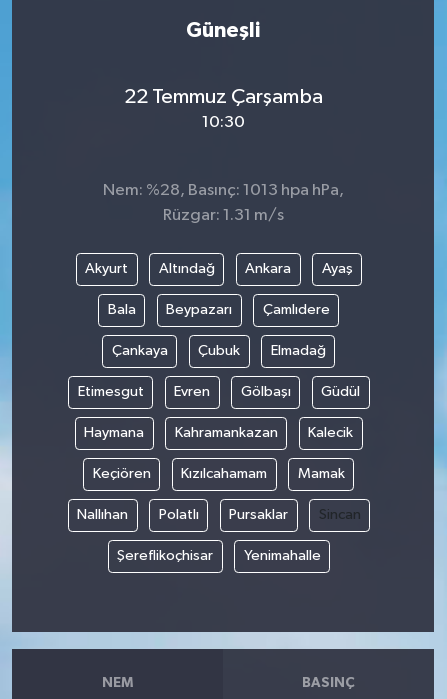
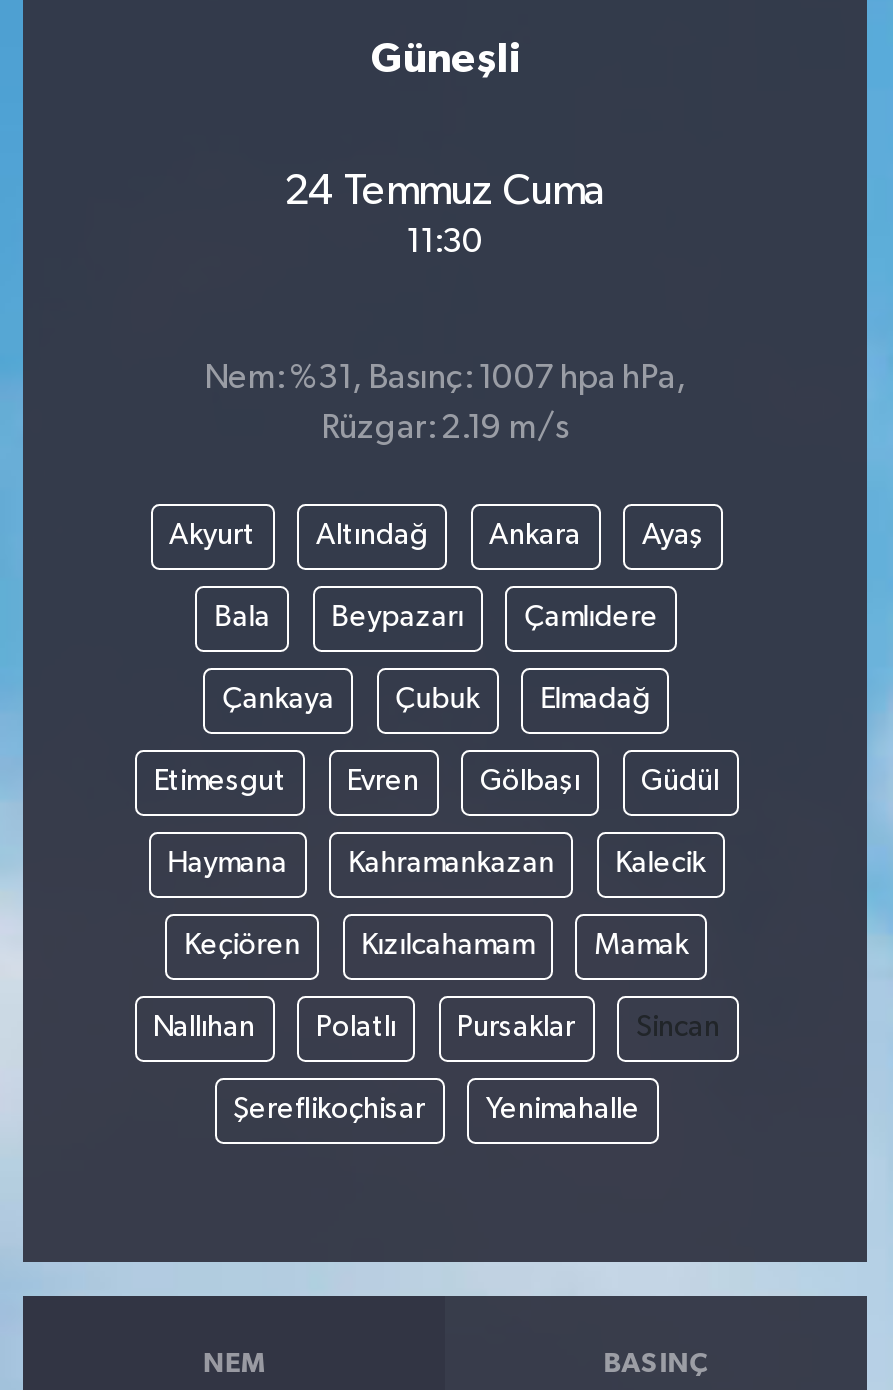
- 22 Temmuz Çarşamba
+ 24 Temmuz Cuma

- 10:30
+ 11:30

- Nem: %28, Basınç: 1013 hpa hPa,
+ Nem: %31, Basınç: 1007 hpa hPa,

- Rüzgar: 1.31 m/s
+ Rüzgar: 2.19 m/s
